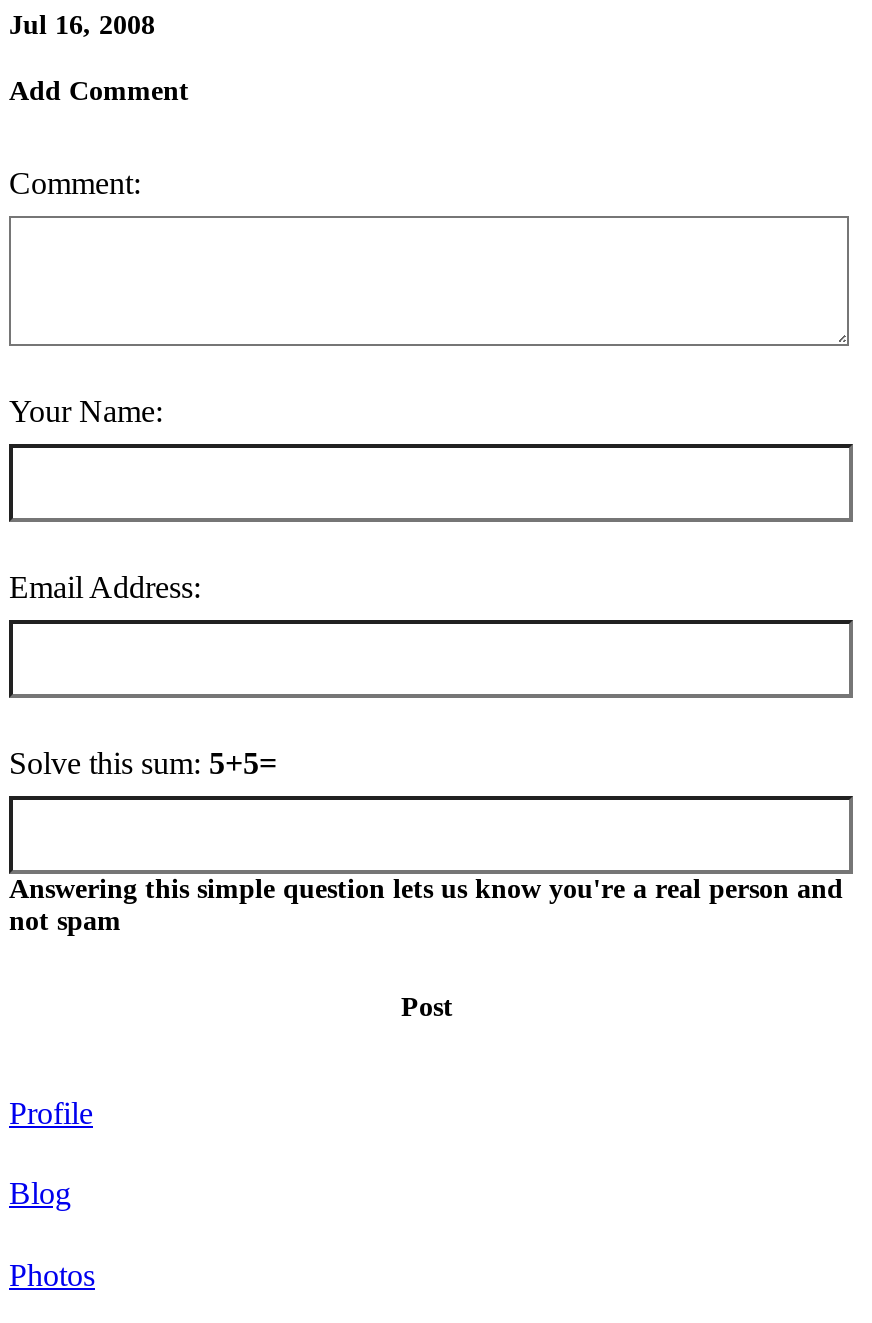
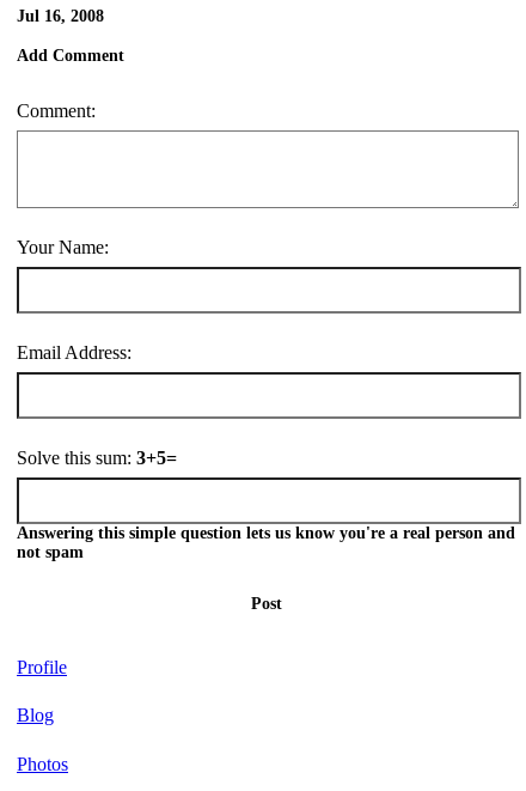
- Solve this sum: 5+5=
+ Solve this sum: 3+5=
